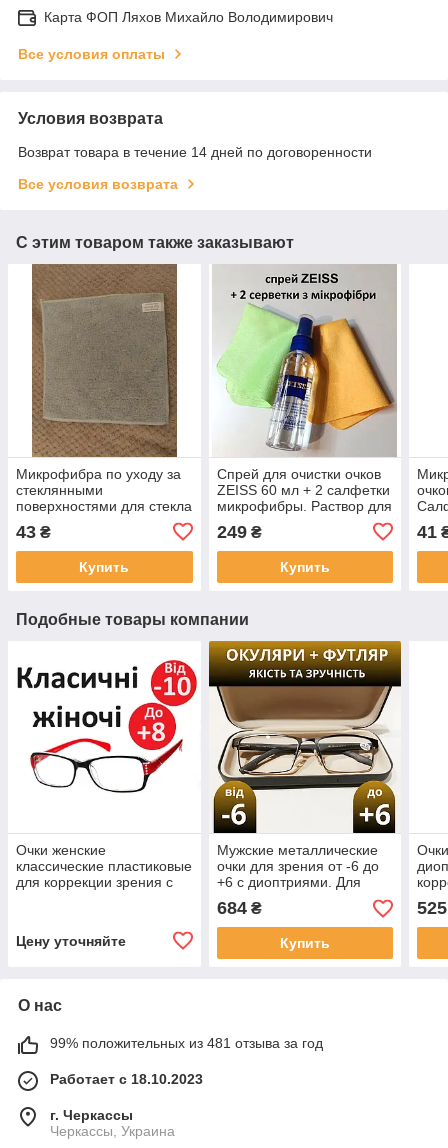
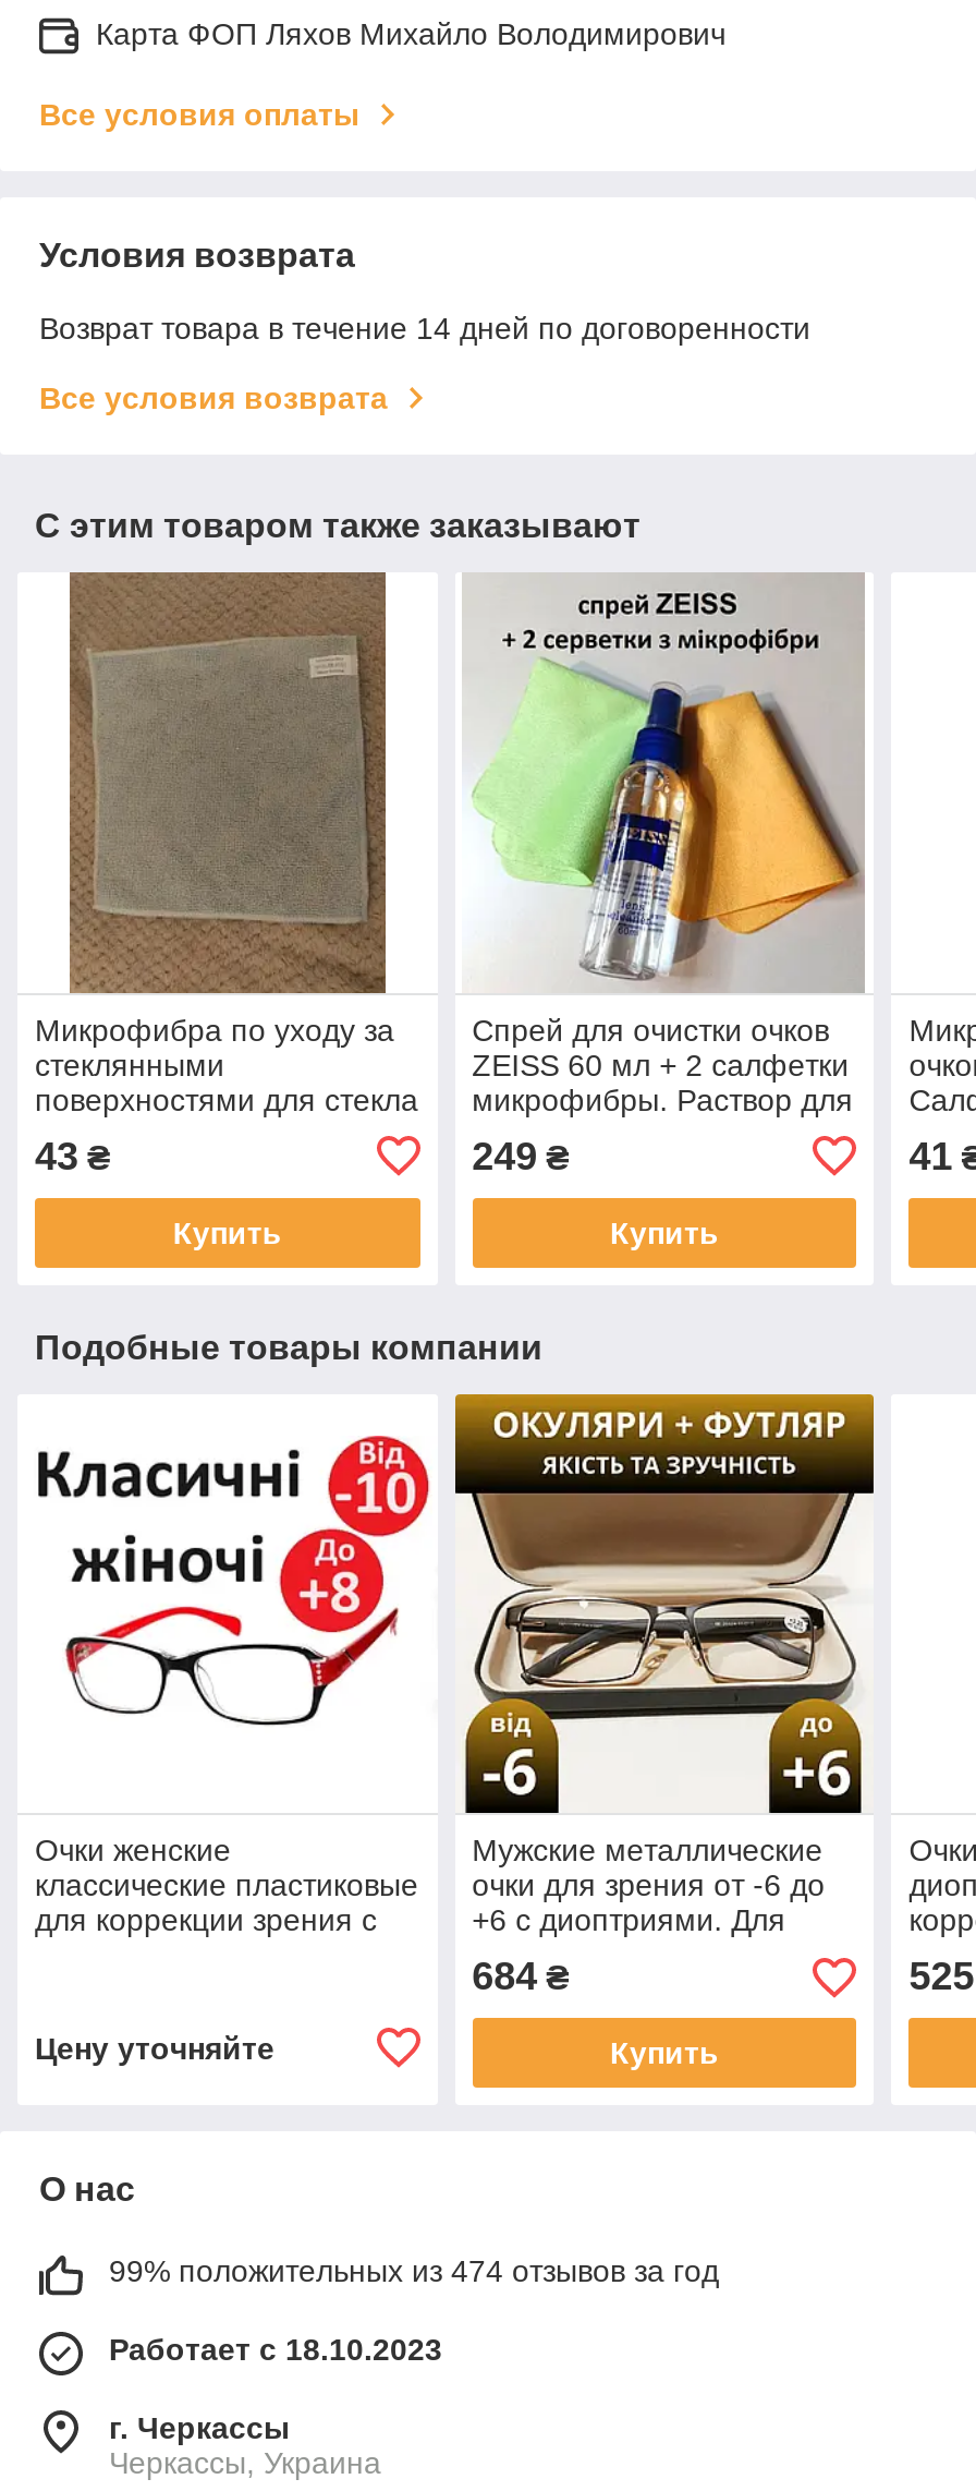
- 99% положительных из 481 отзыва за год
+ 99% положительных из 474 отзывов за год
